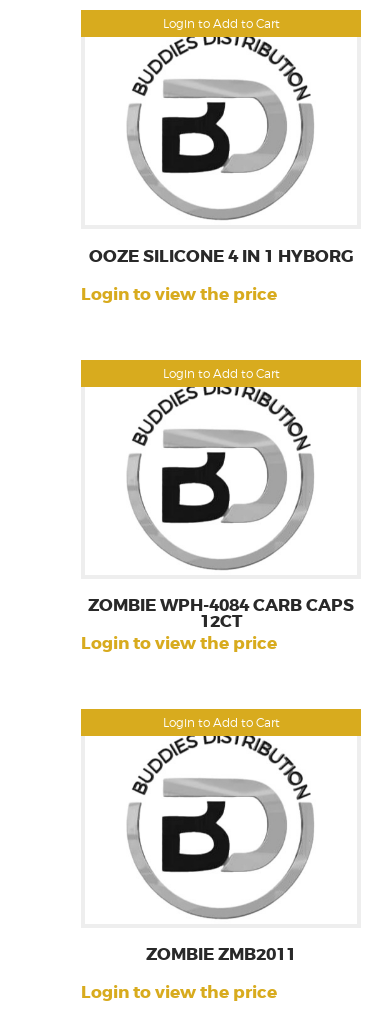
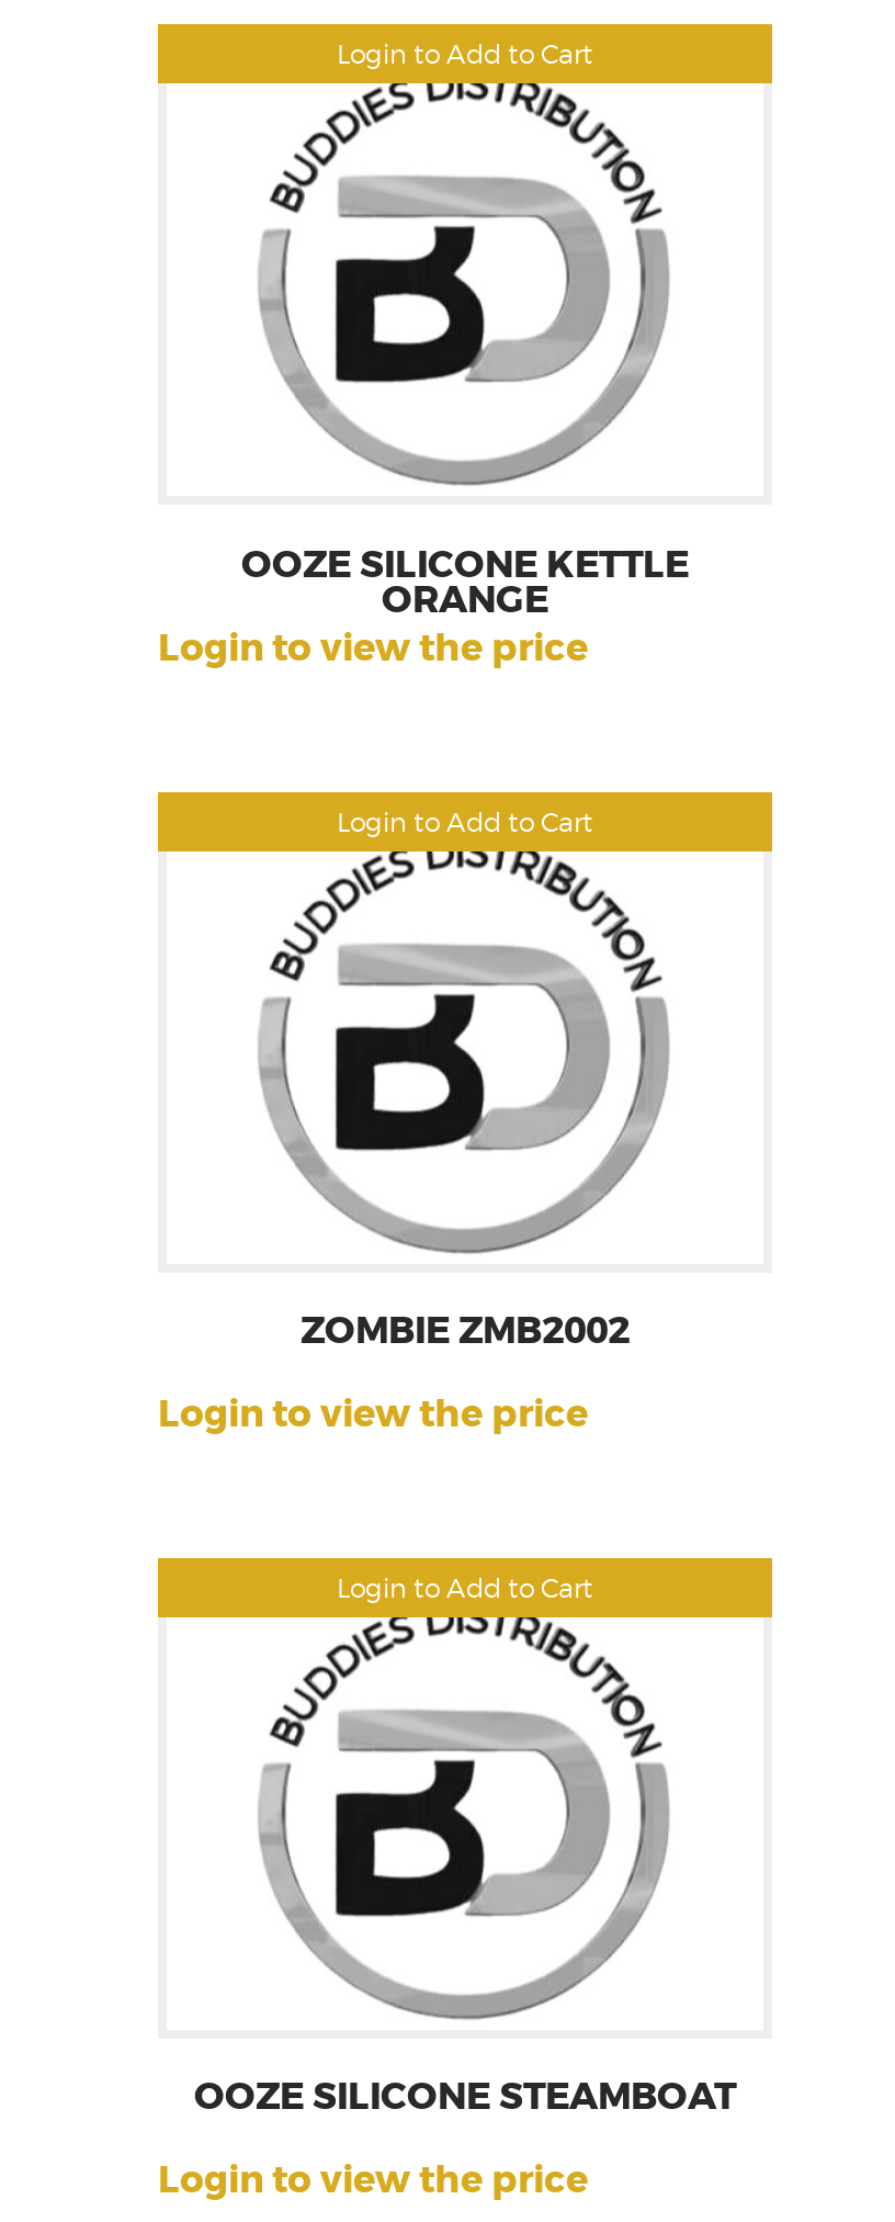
- OOZE SILICONE 4 IN 1 HYBORG
+ OOZE SILICONE KETTLE
+ ORANGE

- ZOMBIE WPH-4084 CARB CAPS
- 12CT
+ ZOMBIE ZMB2002

- ZOMBIE ZMB2011
+ OOZE SILICONE STEAMBOAT
